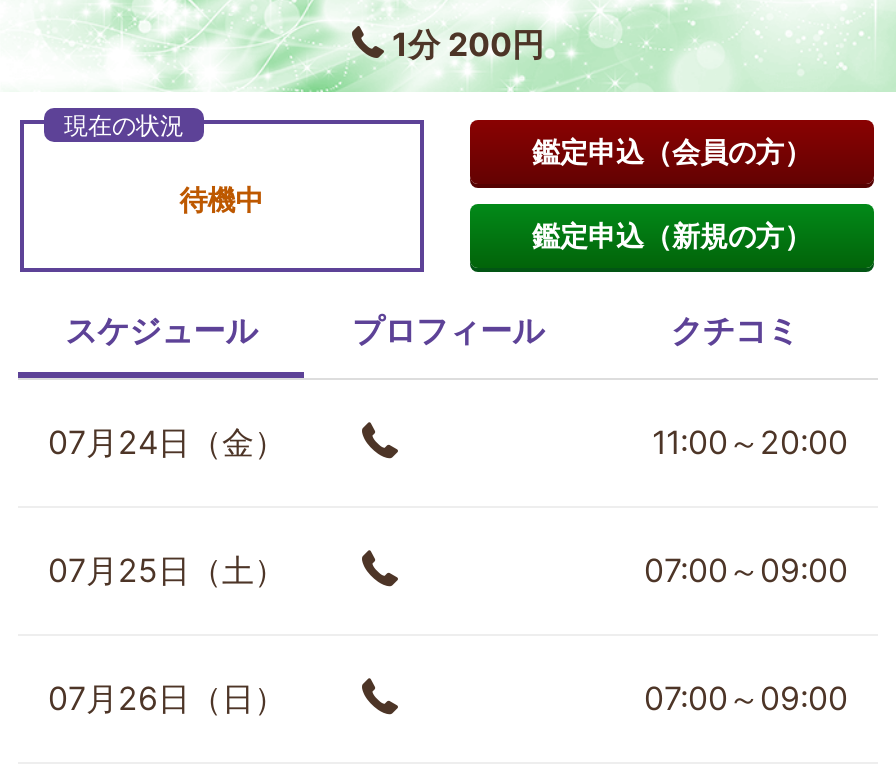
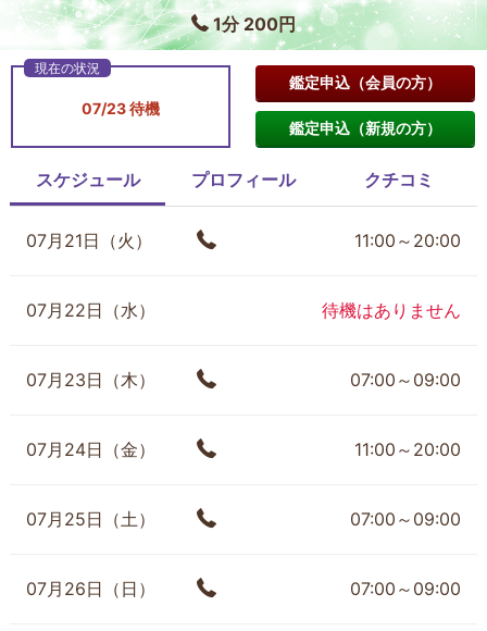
- 待機中
+ 07/23 待機

+ 07月21日（火）
+ 11:00～20:00
+ 07月22日（水）
+ 待機はありません
+ 07月23日（木）
+ 07:00～09:00
